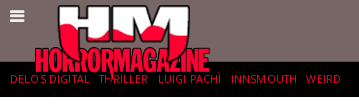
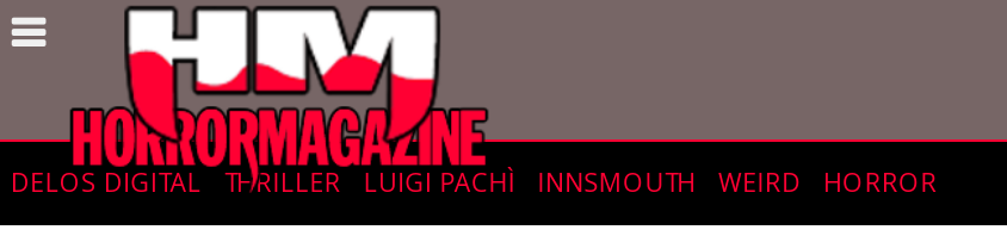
+ HORROR
